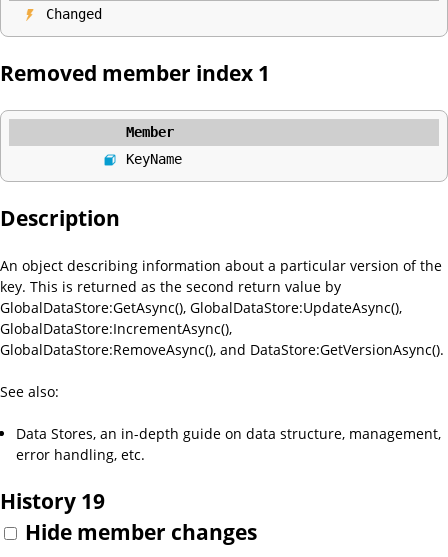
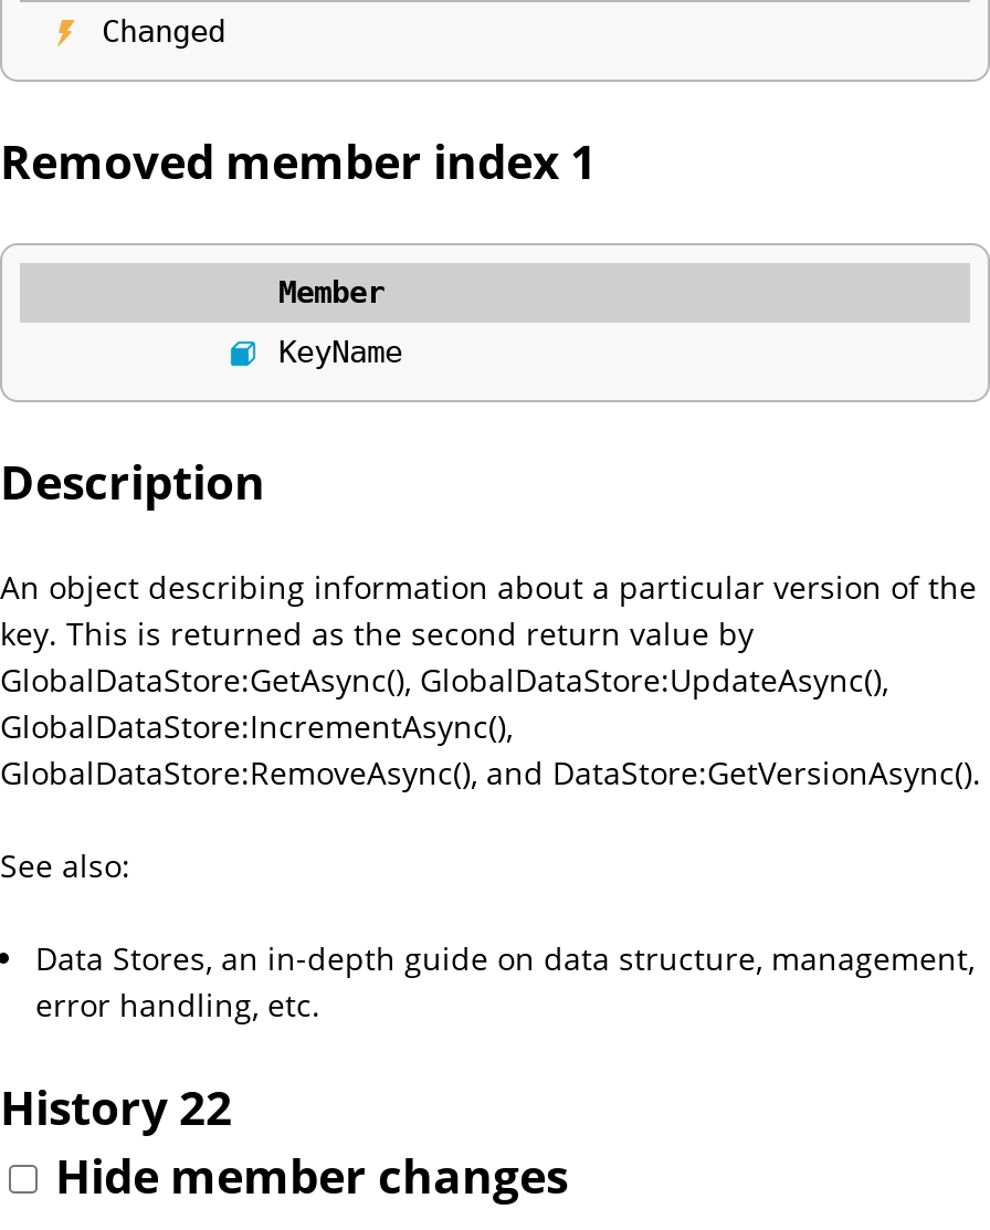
- History 19
+ History 22
